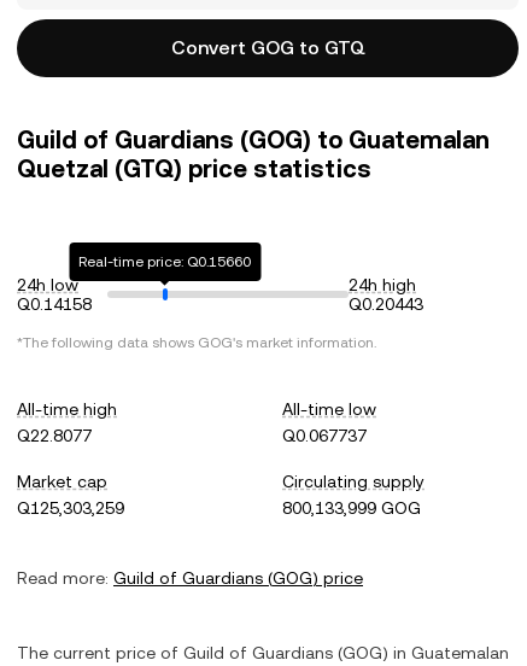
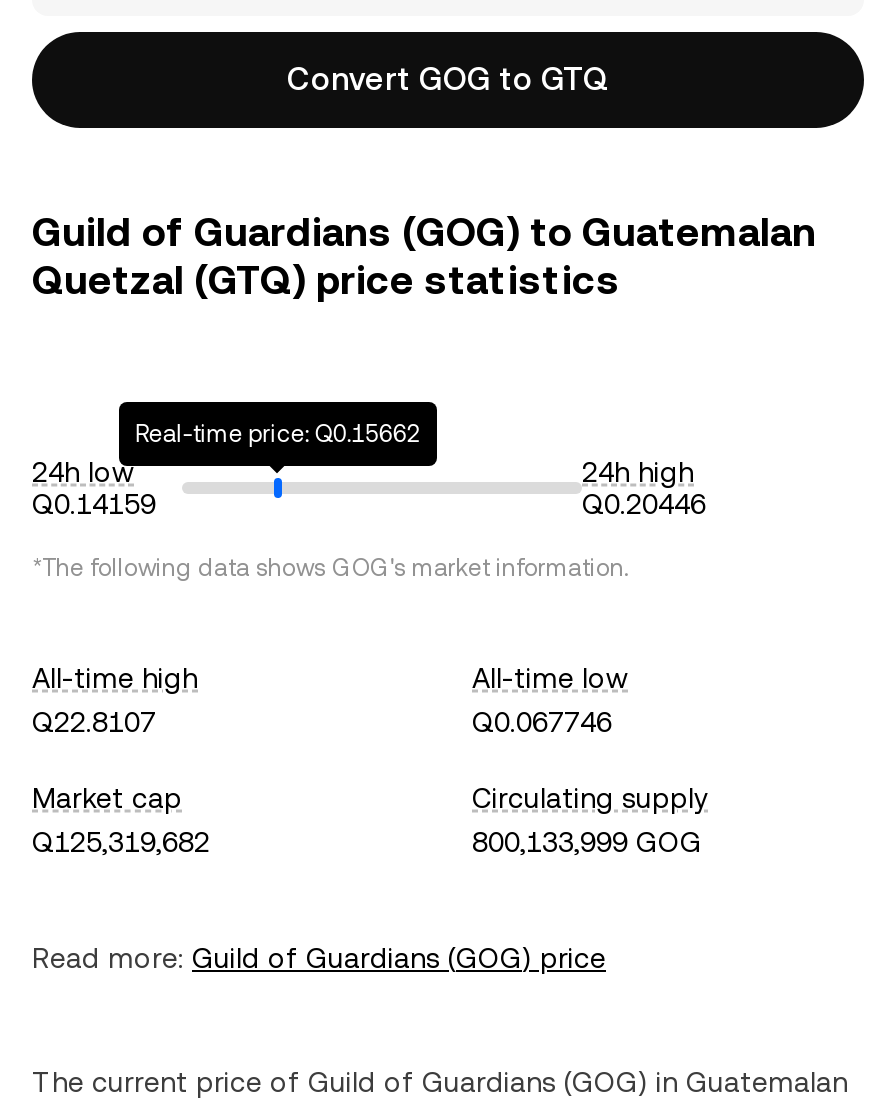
- Real-time price: Q0.15660
+ Real-time price: Q0.15662

- Q0.14158
+ Q0.14159

- Q0.20443
+ Q0.20446

- Q22.8077
+ Q22.8107

- Q0.067737
+ Q0.067746

- Q125,303,259
+ Q125,319,682
